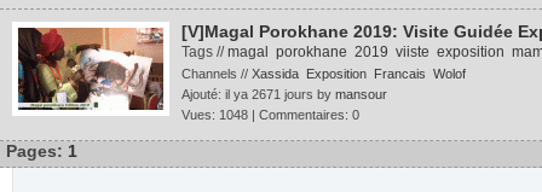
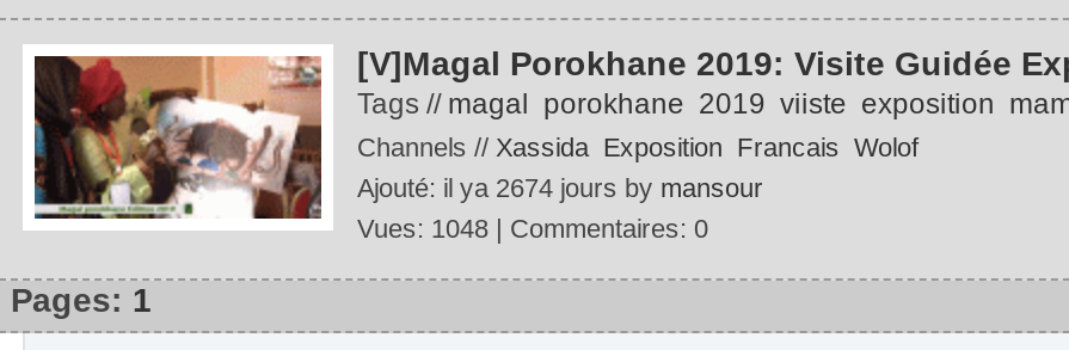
- Ajouté: il ya 2671 jours by mansour
+ Ajouté: il ya 2674 jours by mansour
